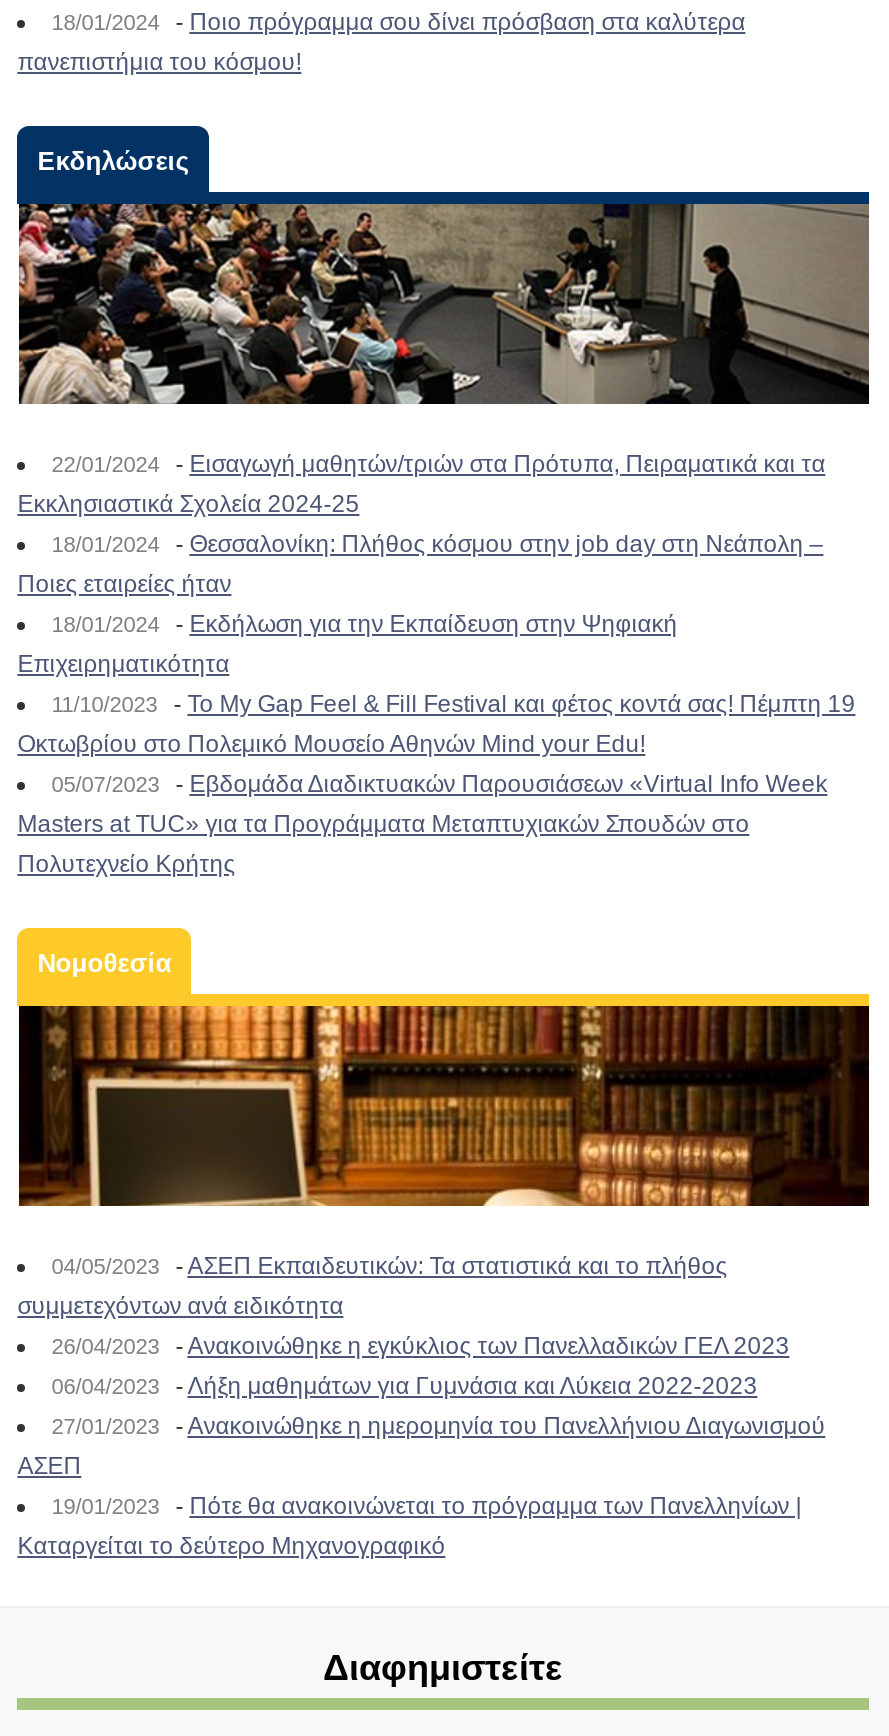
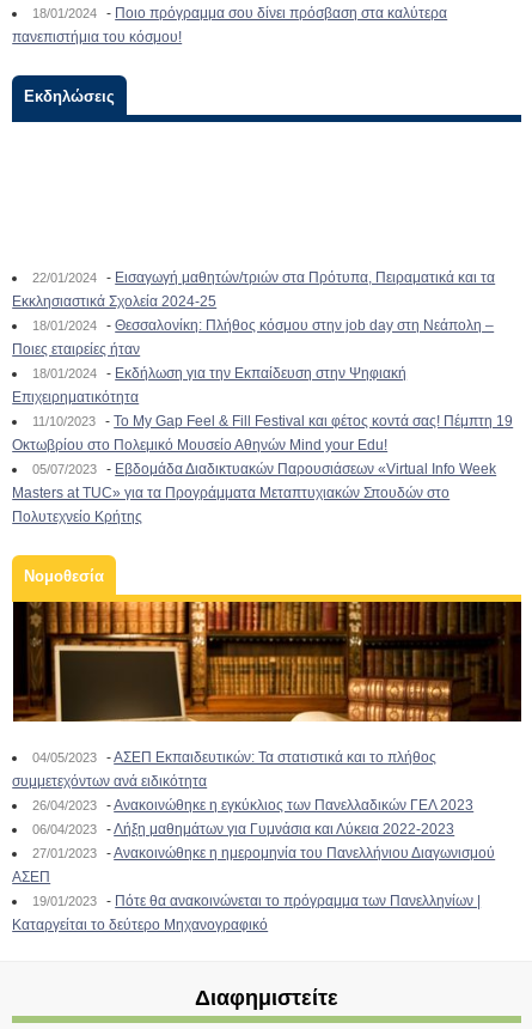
- [image]
